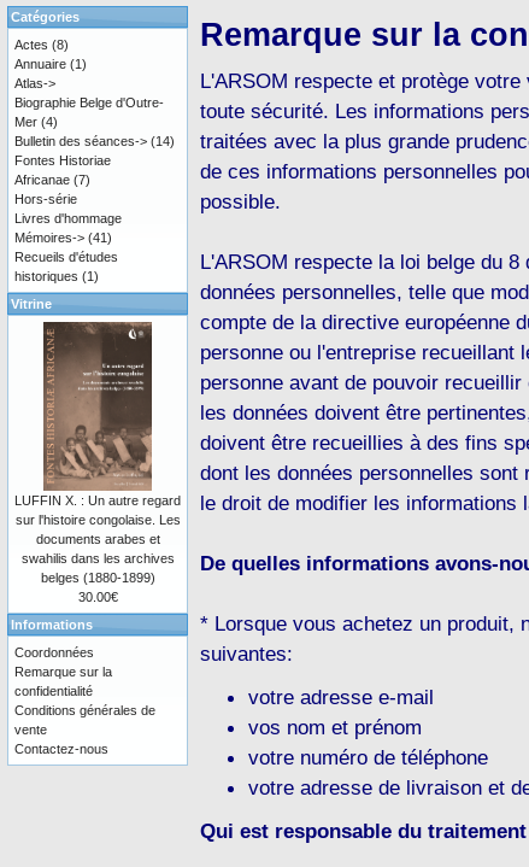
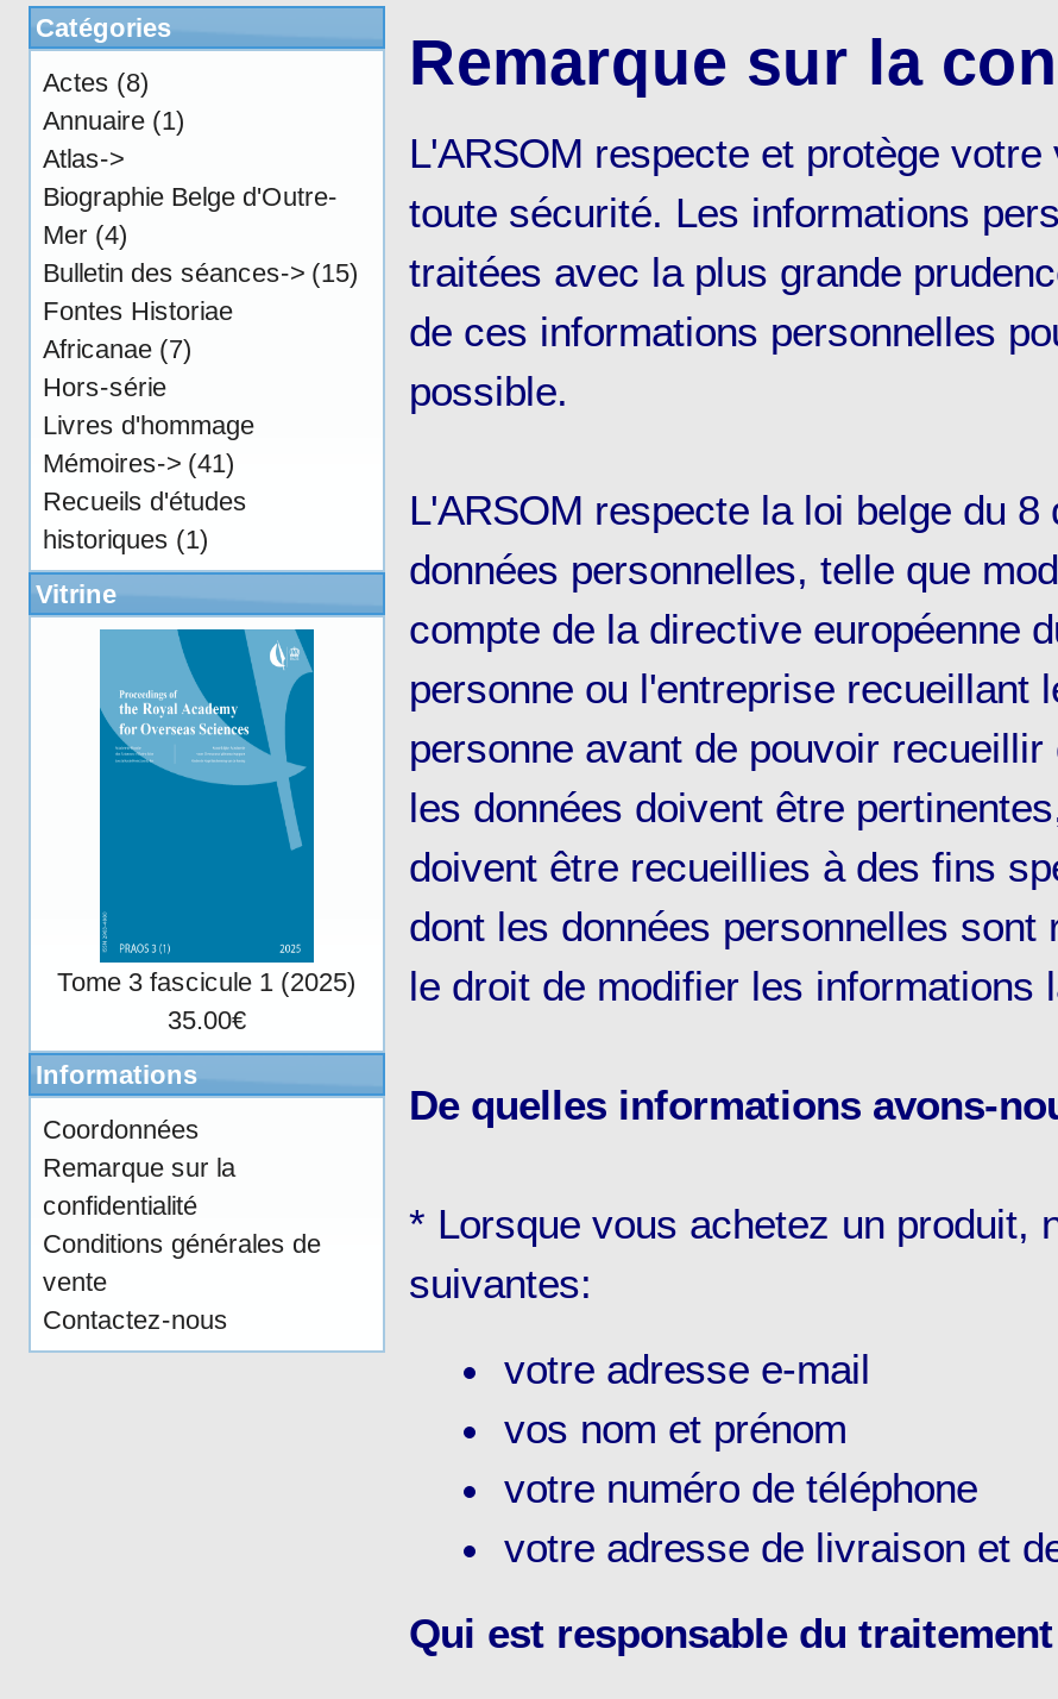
- Bulletin des séances-> (14)
+ Bulletin des séances-> (15)

- [image]
- LUFFIN X. : Un autre regard
- sur l'histoire congolaise. Les
- documents arabes et
- swahilis dans les archives
- belges (1880-1899)
- 30.00€
+ [image]
+ Tome 3 fascicule 1 (2025)
+ 35.00€

moved up: Informations | Coordonnées | Remarque sur la | confidentialité | Conditions générales de | vente | Contactez-nous
